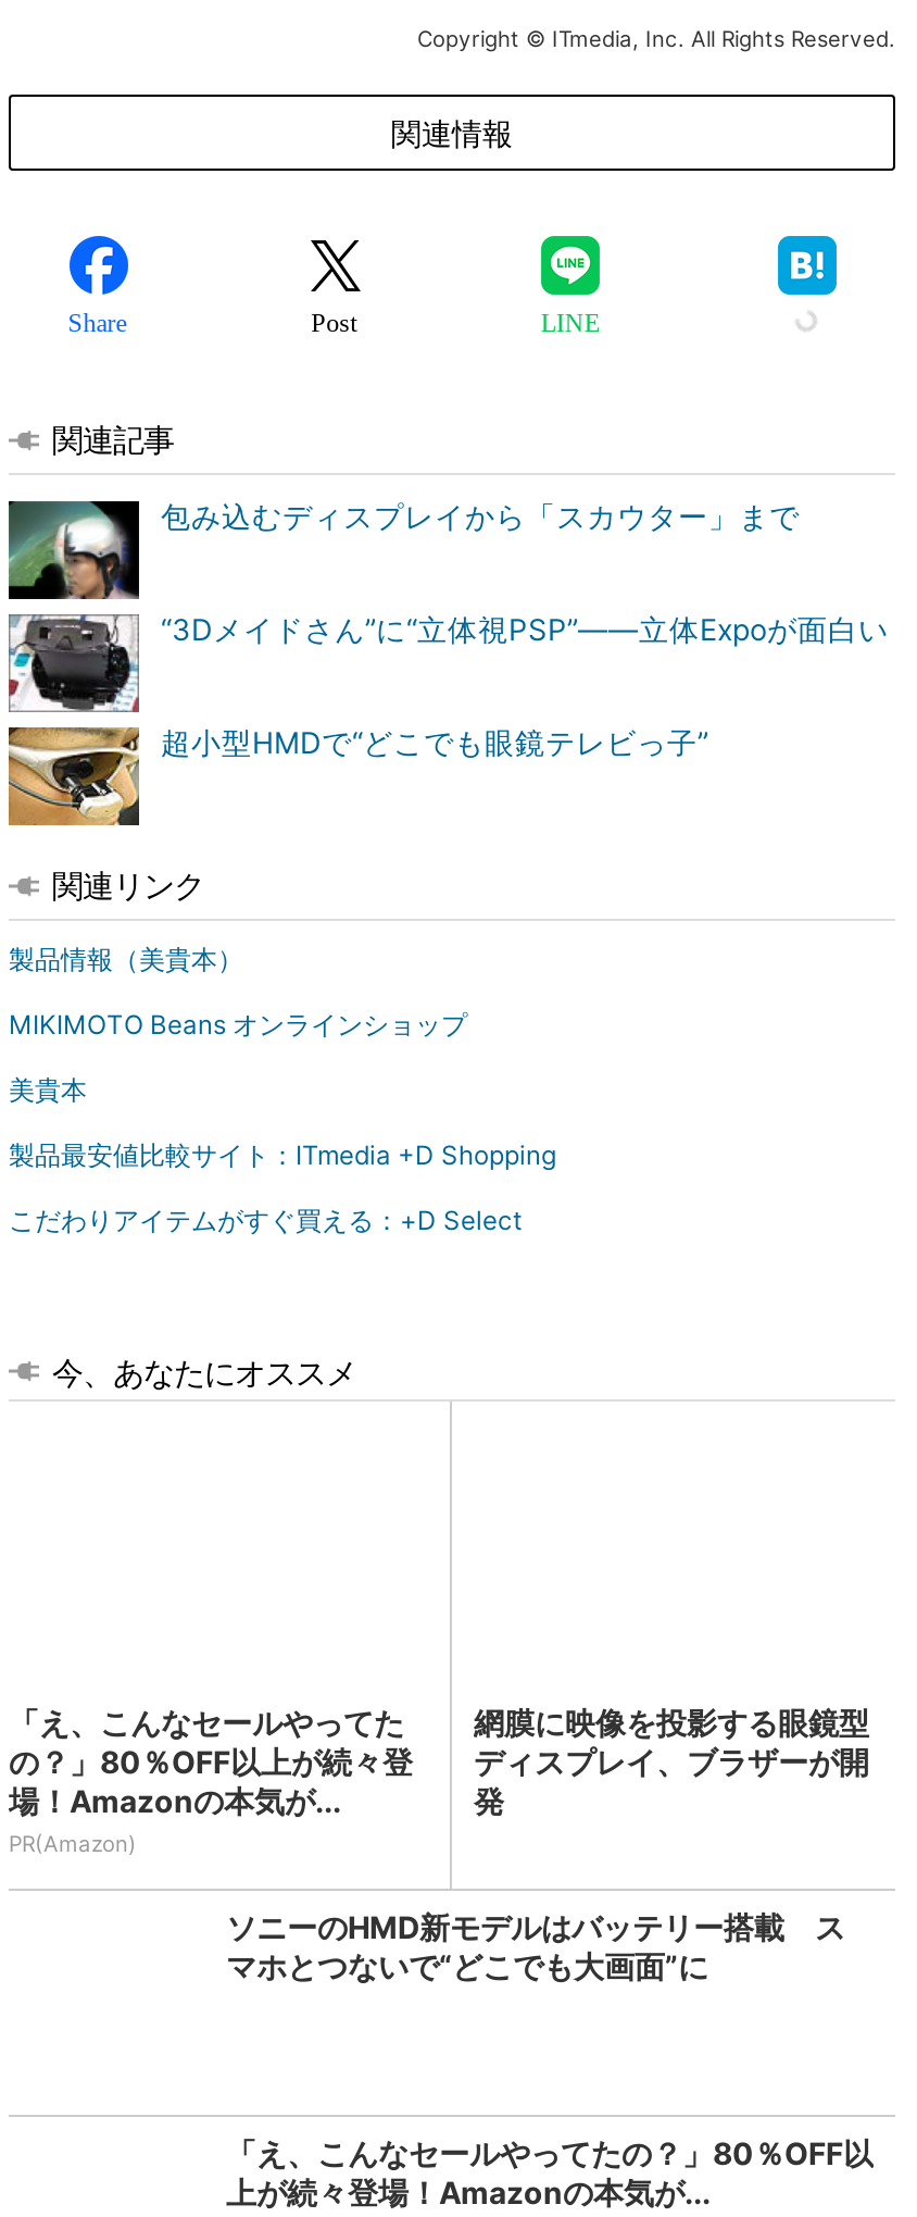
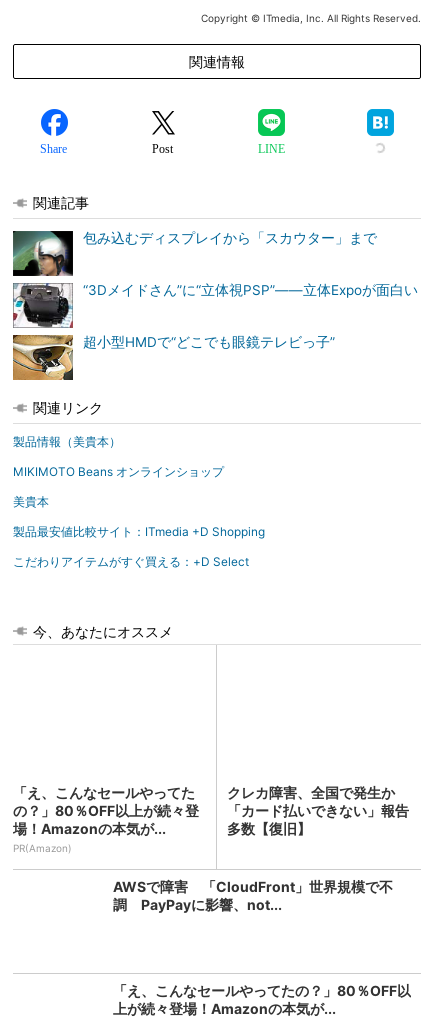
- 網膜に映像を投影する眼鏡型
- ディスプレイ、ブラザーが開
- 発
+ クレカ障害、全国で発生か
+ 「カード払いできない」報告
+ 多数【復旧】

- ソニーのHMD新モデルはバッテリー搭載 ス
- マホとつないで“どこでも大画面”に
+ AWSで障害 「CloudFront」世界規模で不
+ 調 PayPayに影響、not...
